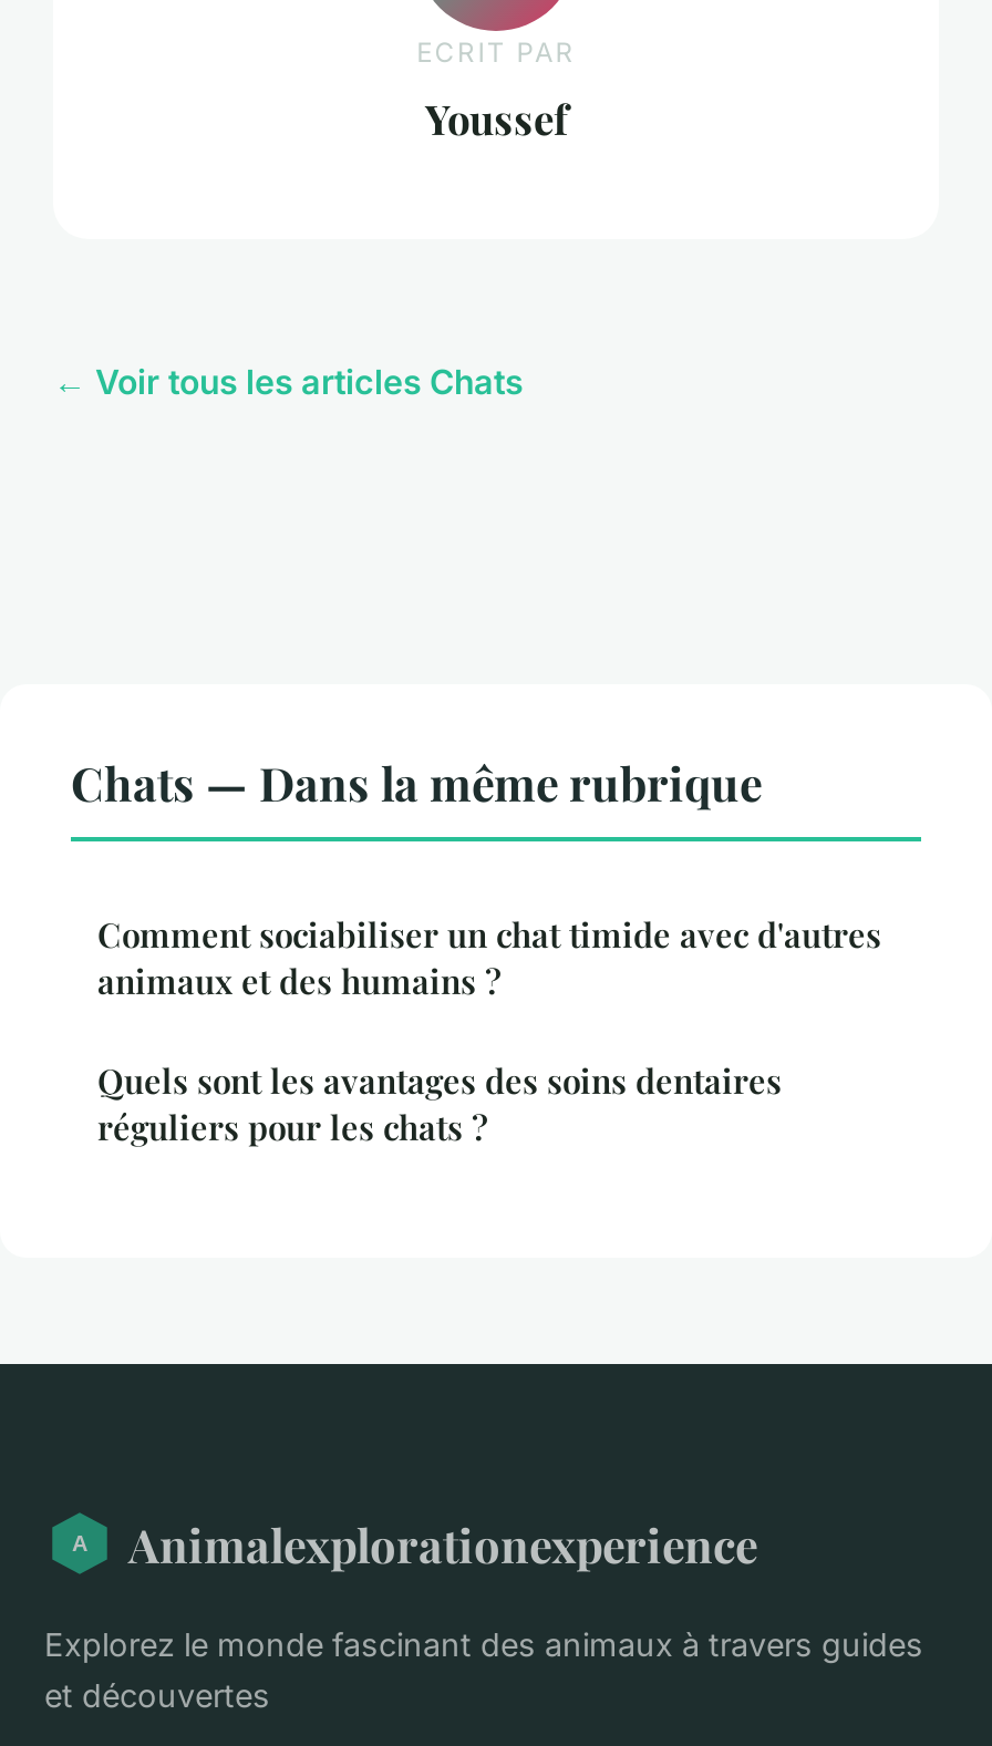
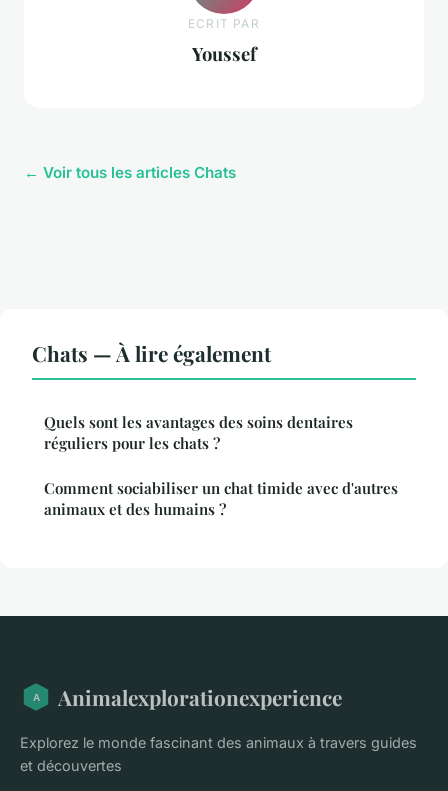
- Chats — Dans la même rubrique
+ Chats — À lire également

moved down: Comment sociabiliser un chat timide avec d'autres | animaux et des humains ?

moved up: Quels sont les avantages des soins dentaires | réguliers pour les chats ?
